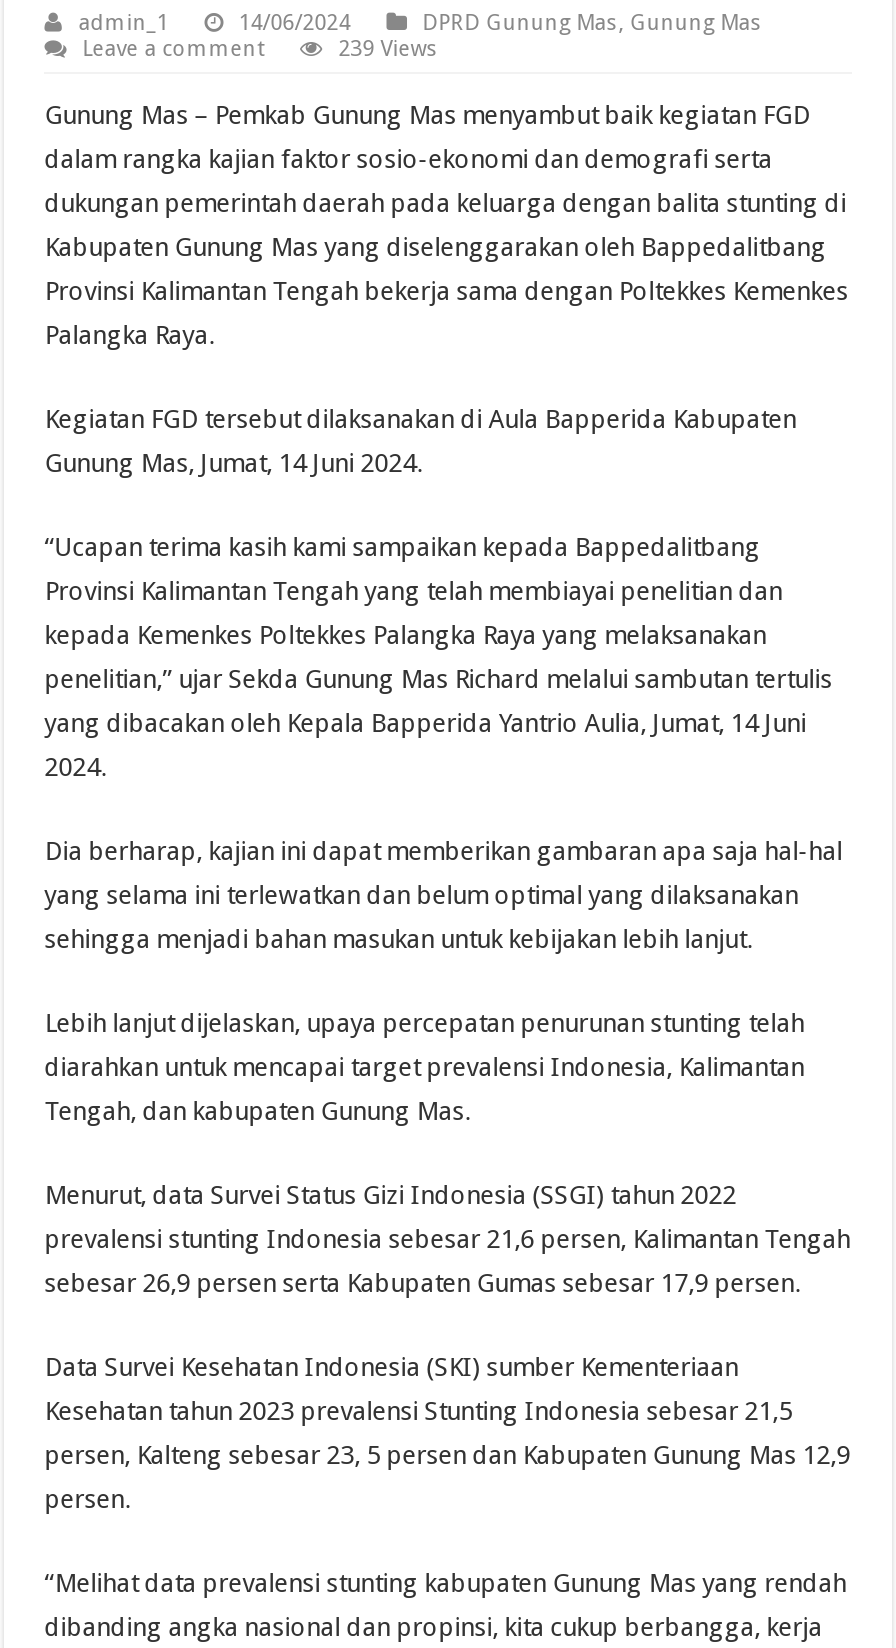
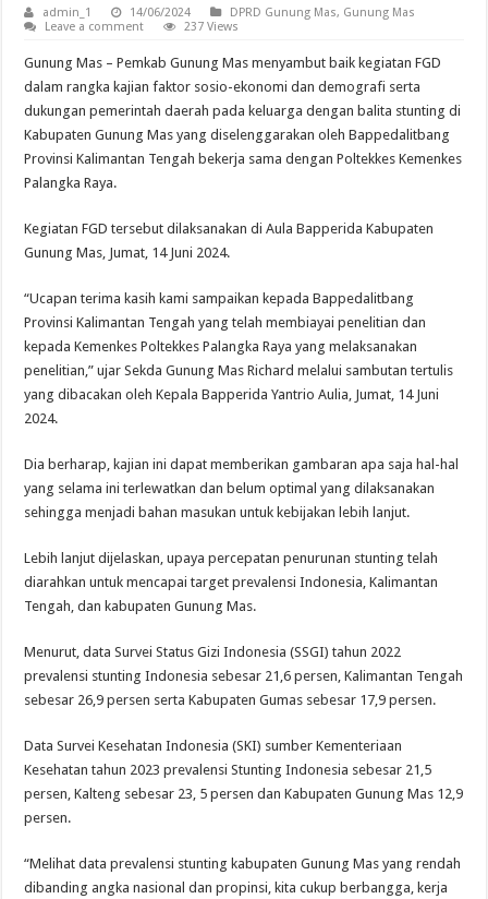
- 239 Views
+ 237 Views
